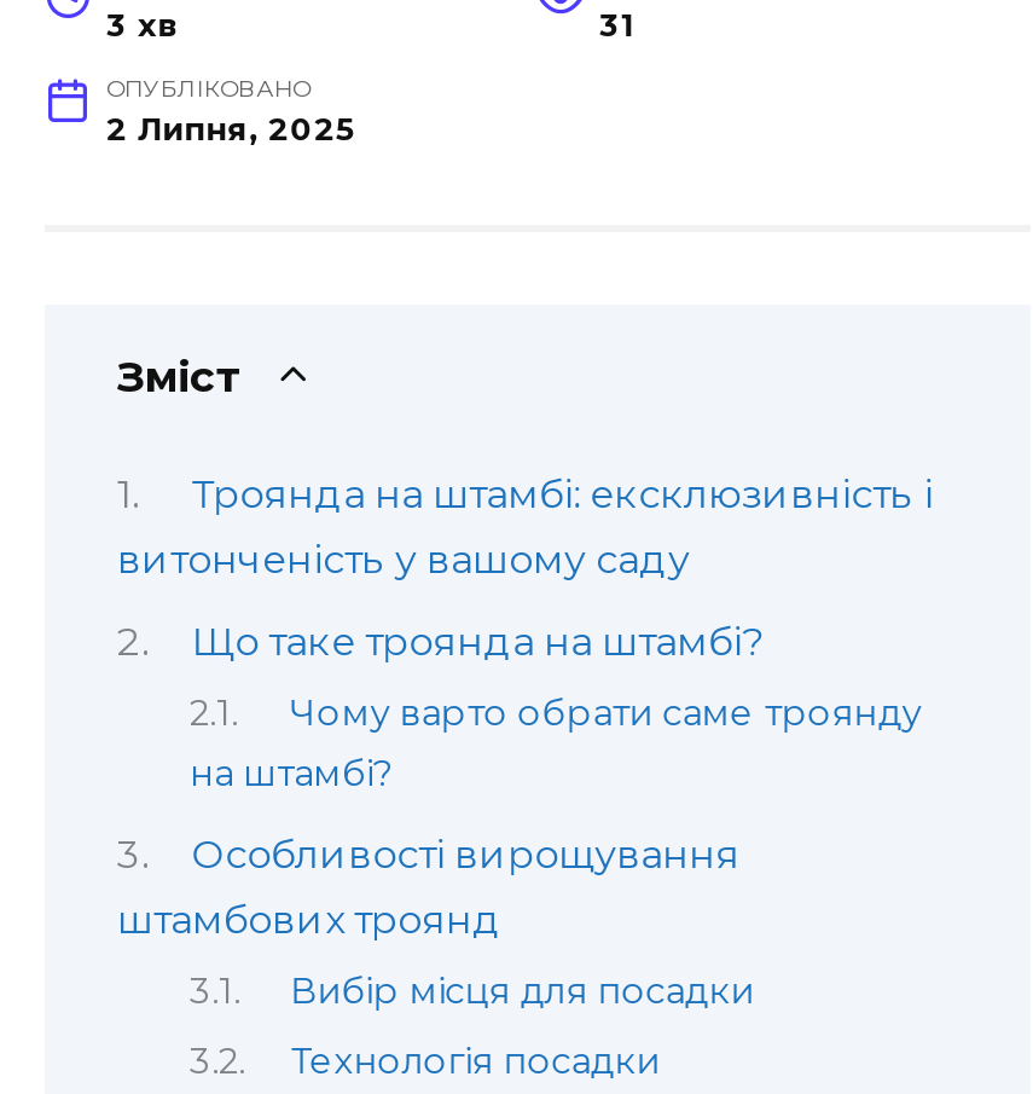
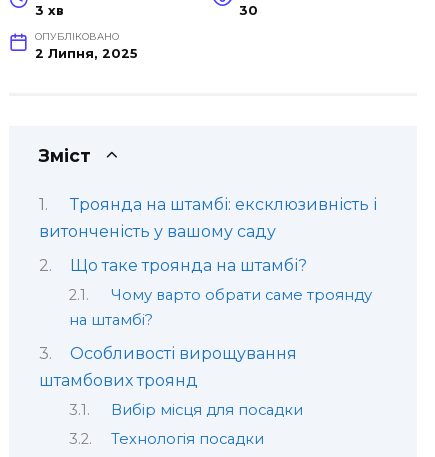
- 31
+ 30
